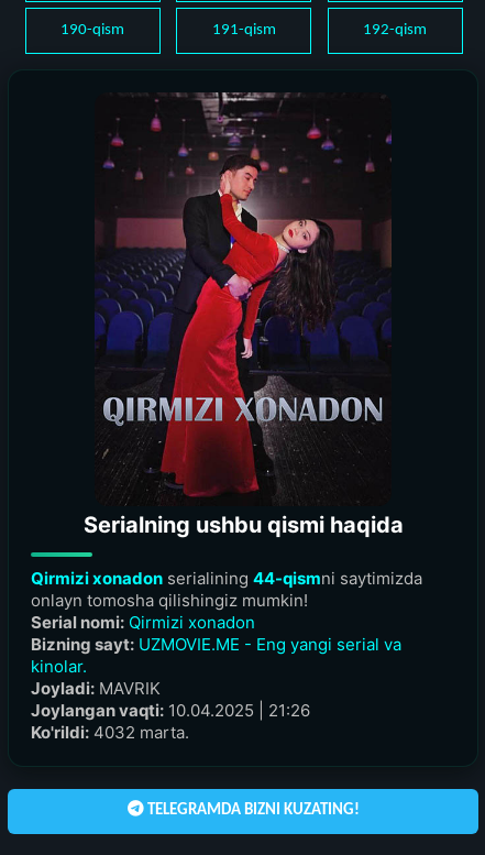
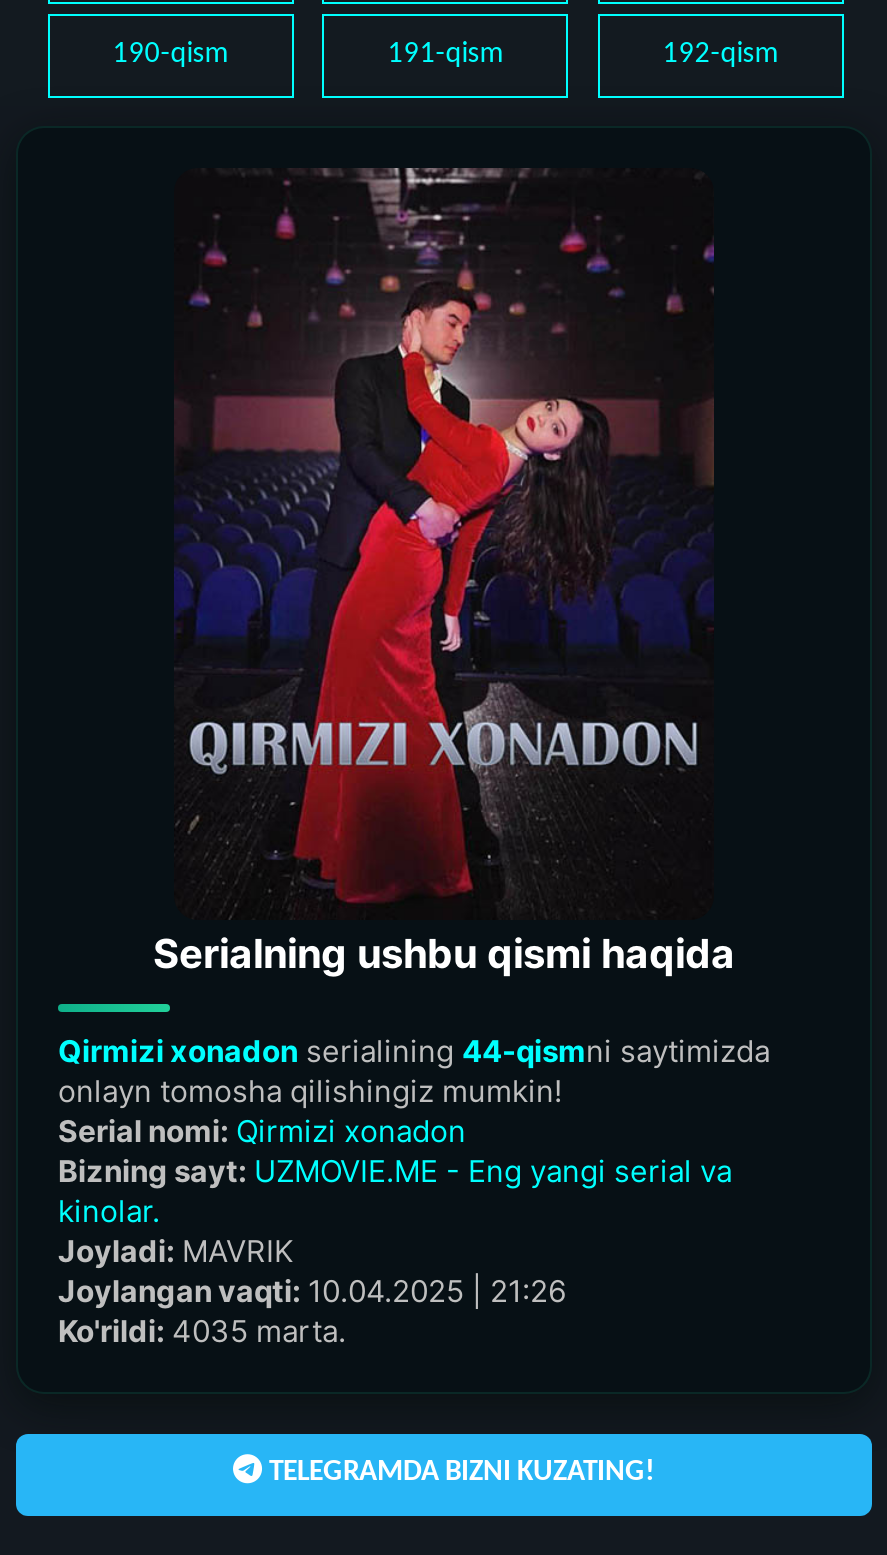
- Ko'rildi: 4032 marta.
+ Ko'rildi: 4035 marta.
